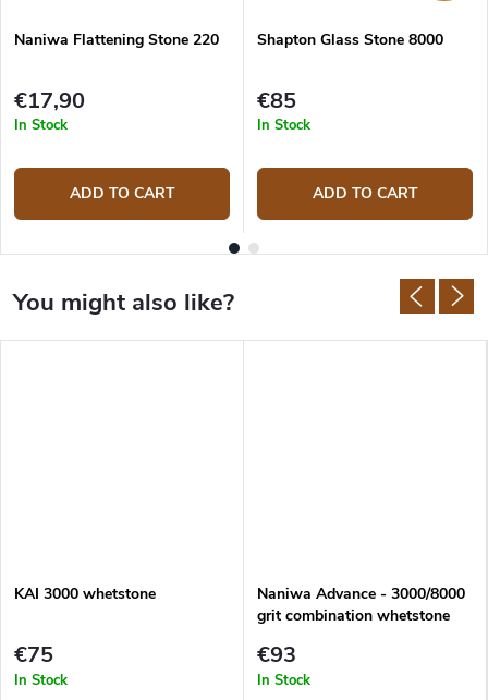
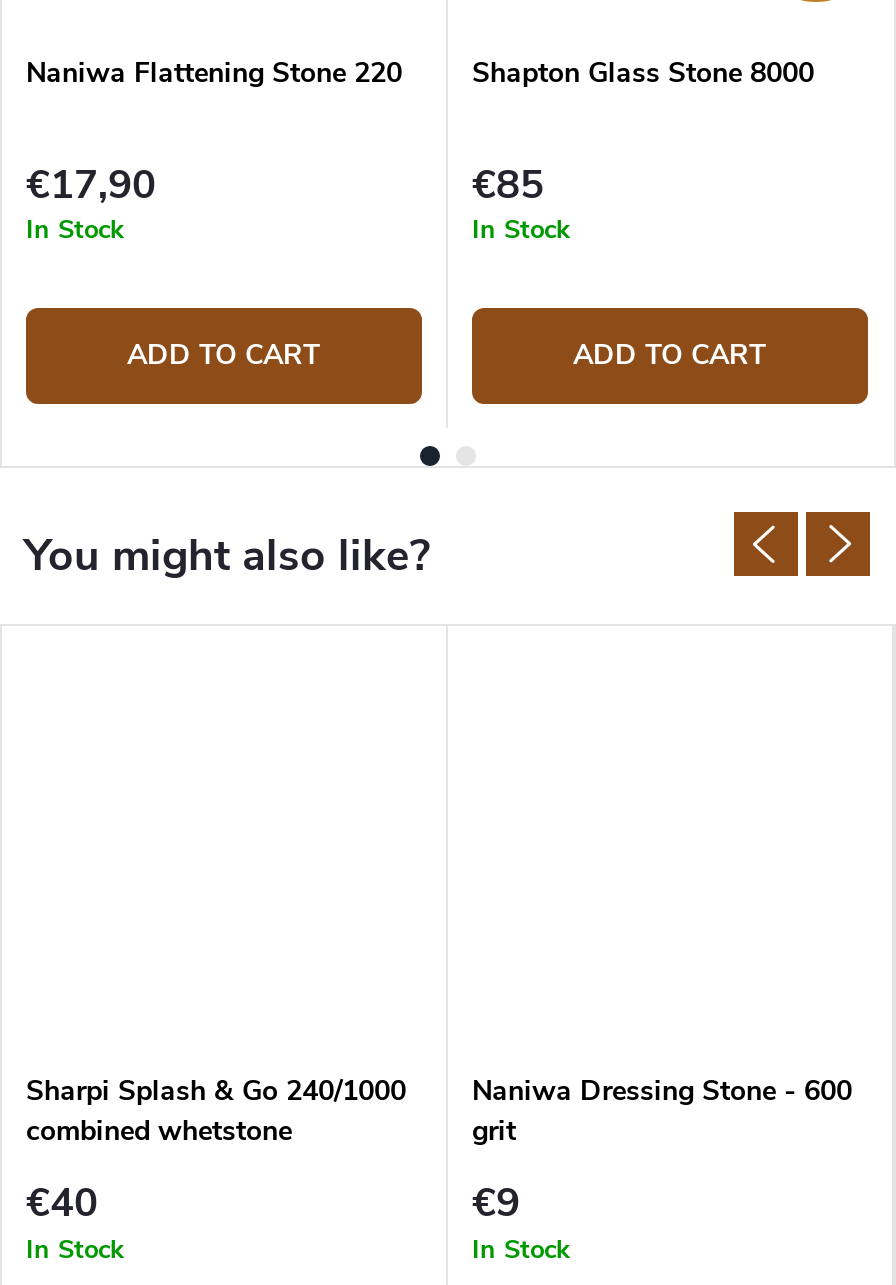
- KAI 3000 whetstone
+ Sharpi Splash & Go 240/1000
+ combined whetstone

- Naniwa Advance - 3000/8000
- grit combination whetstone
+ Naniwa Dressing Stone - 600
+ grit

- €75
+ €40

- €93
+ €9
